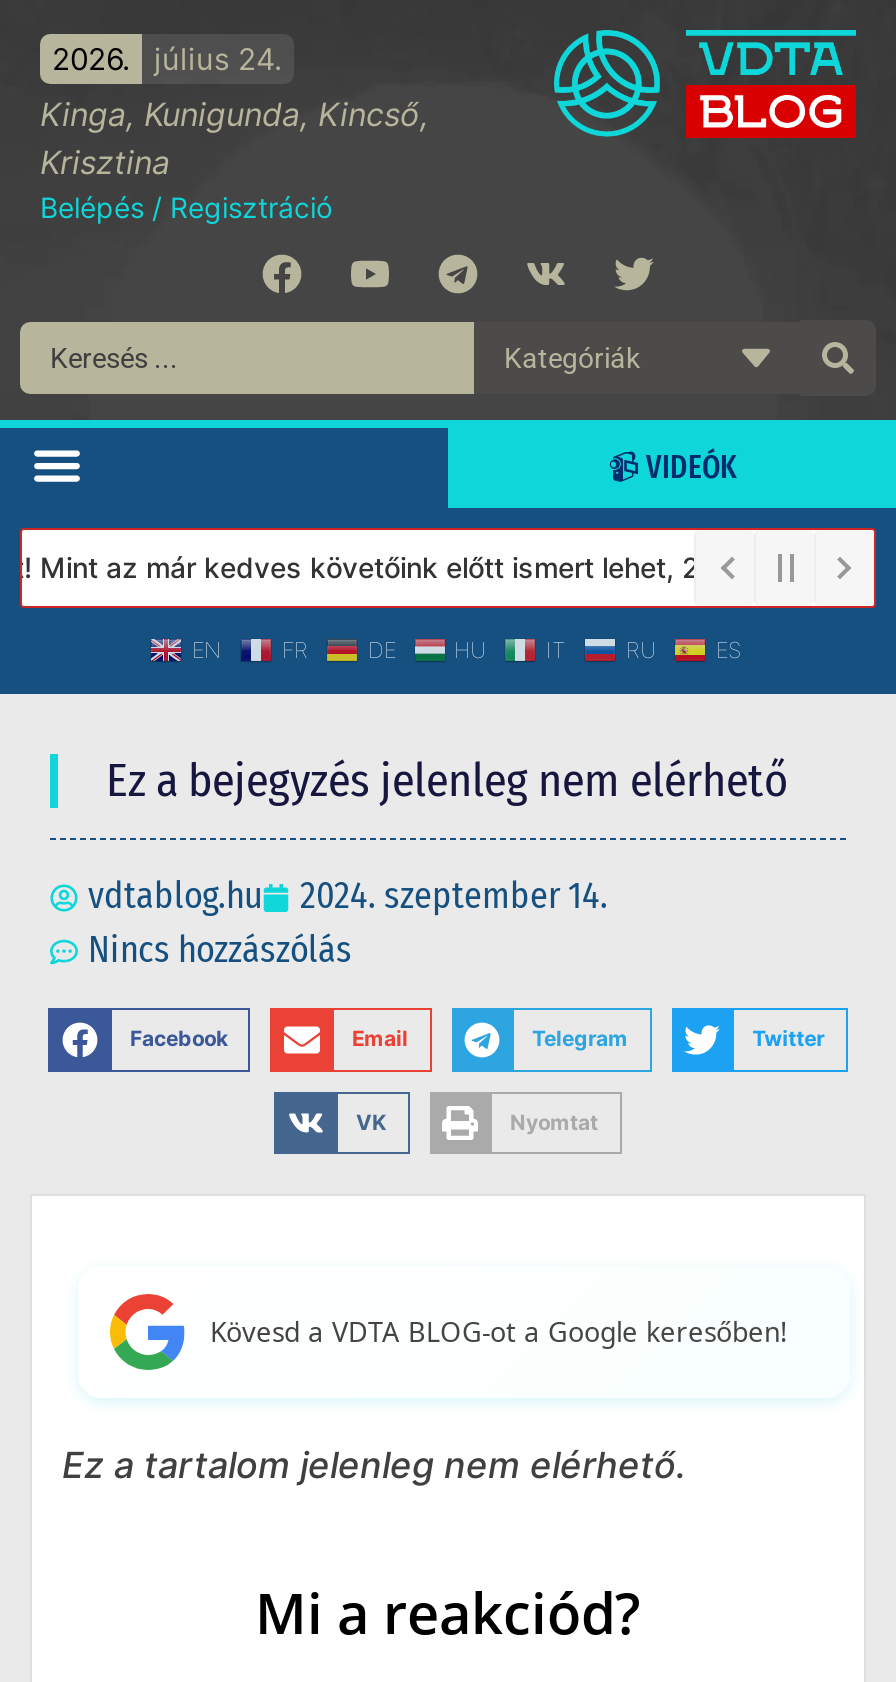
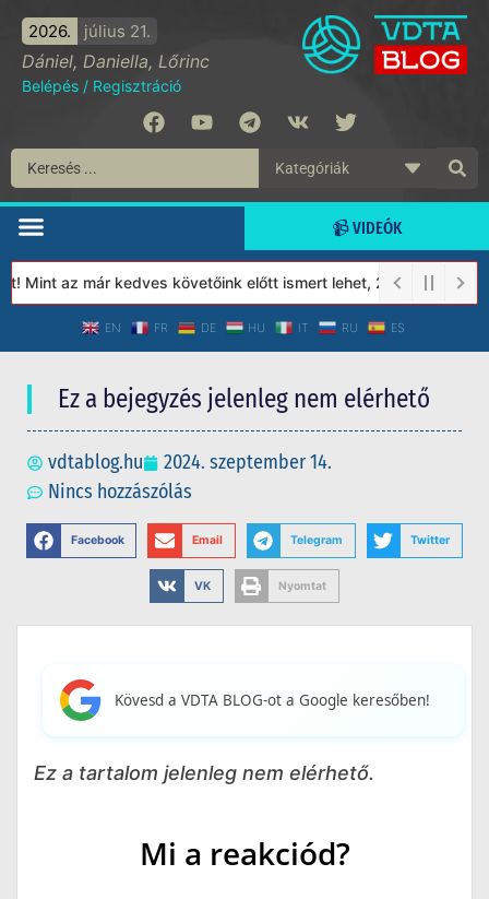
- július 24.
- Kinga, Kunigunda, Kincső,
- Krisztina
+ július 21.
+ Dániel, Daniella, Lőrinc
